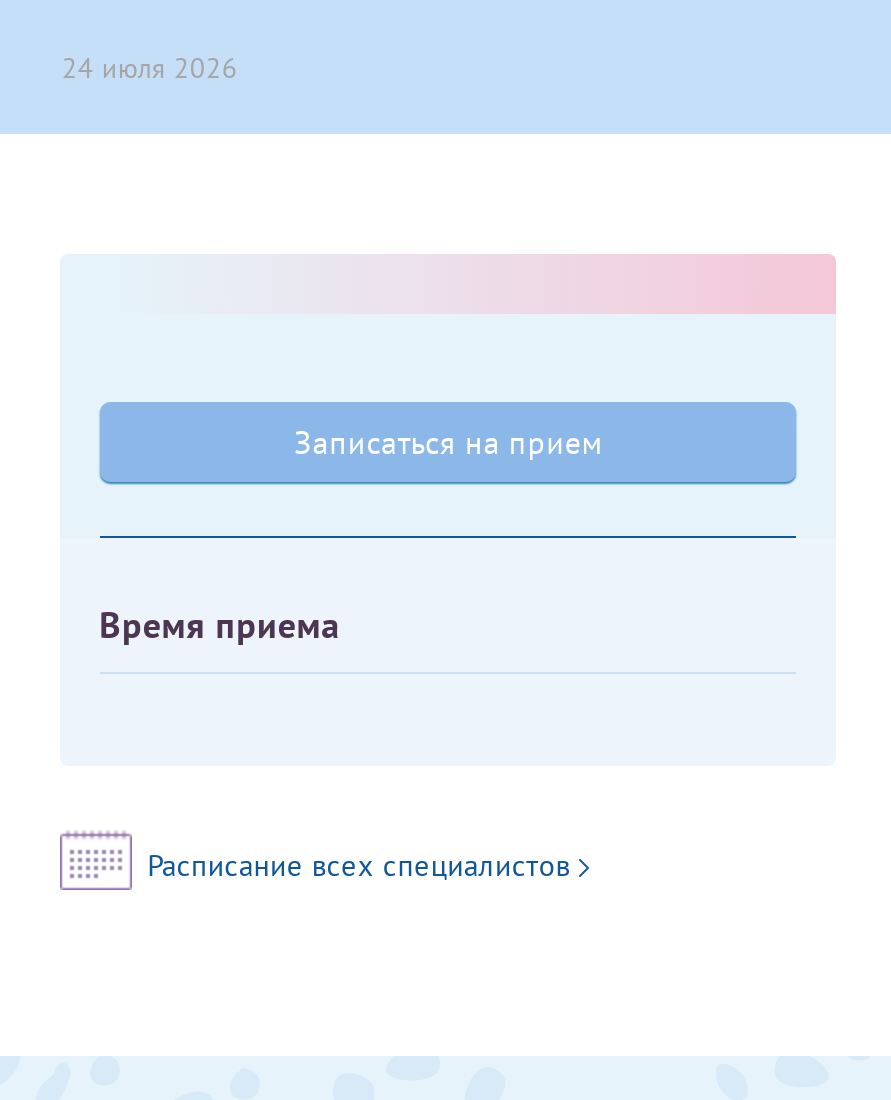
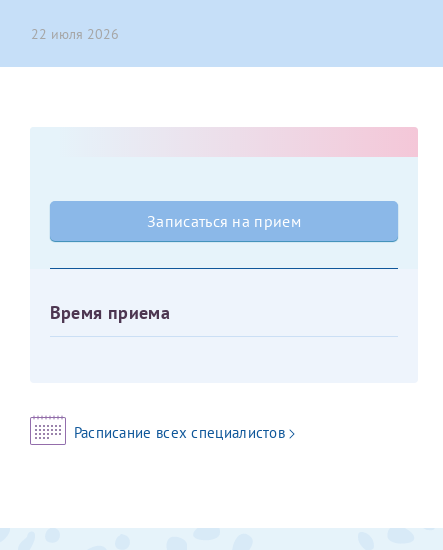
- 24 июля 2026
+ 22 июля 2026
